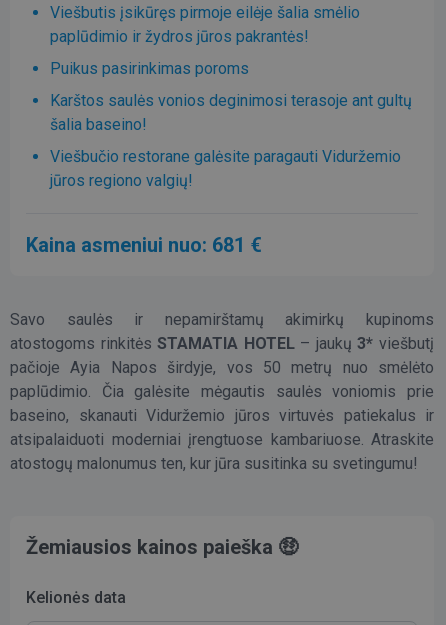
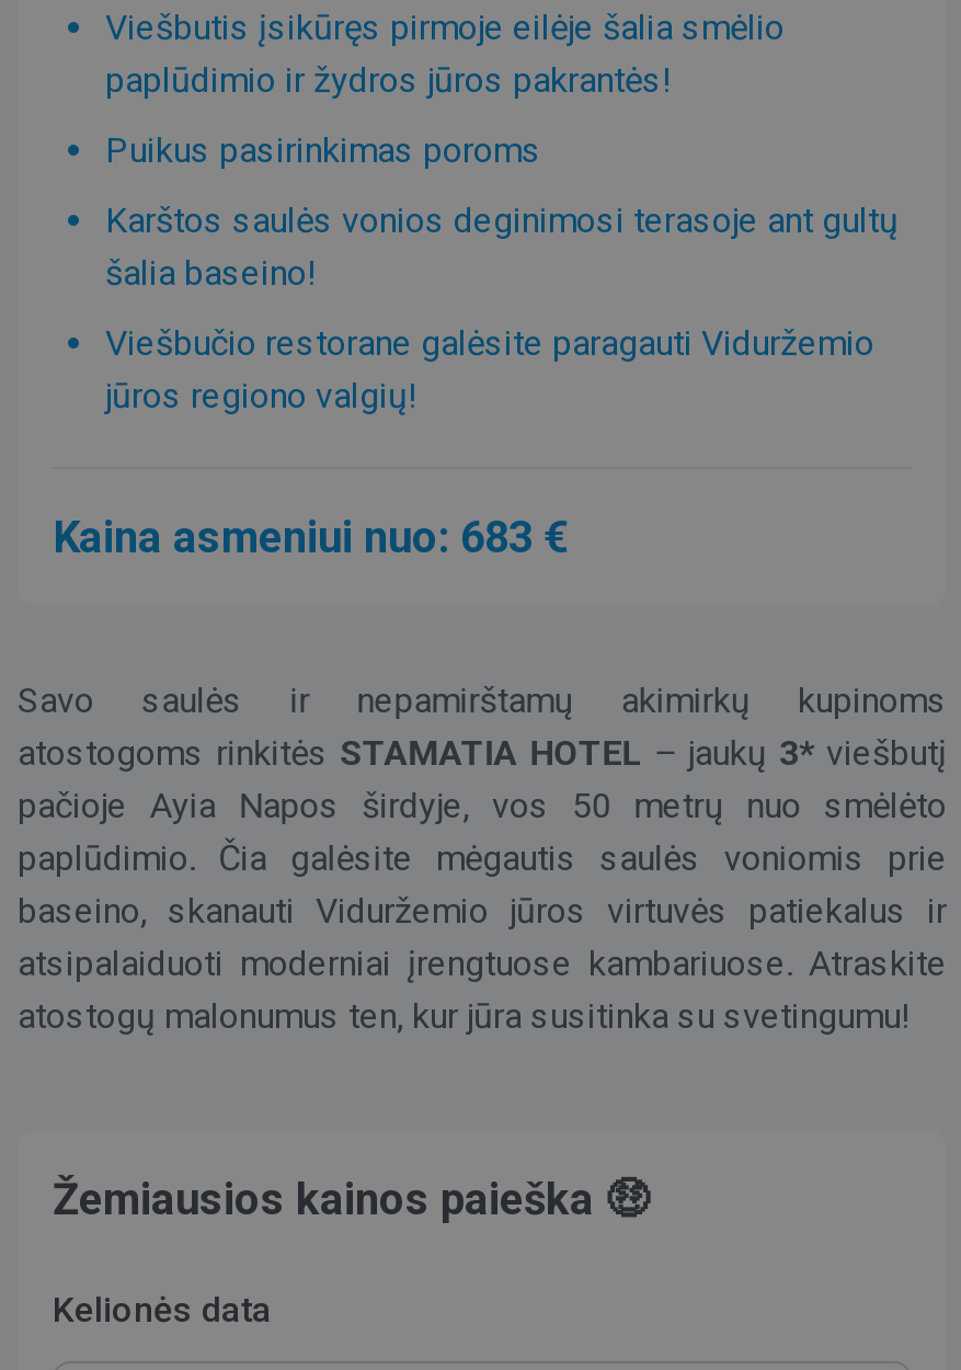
- Kaina asmeniui nuo: 681 €
+ Kaina asmeniui nuo: 683 €
